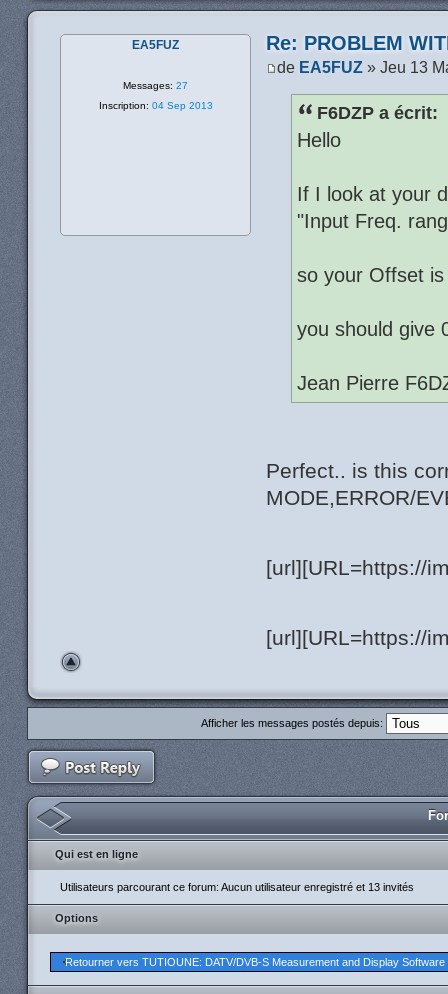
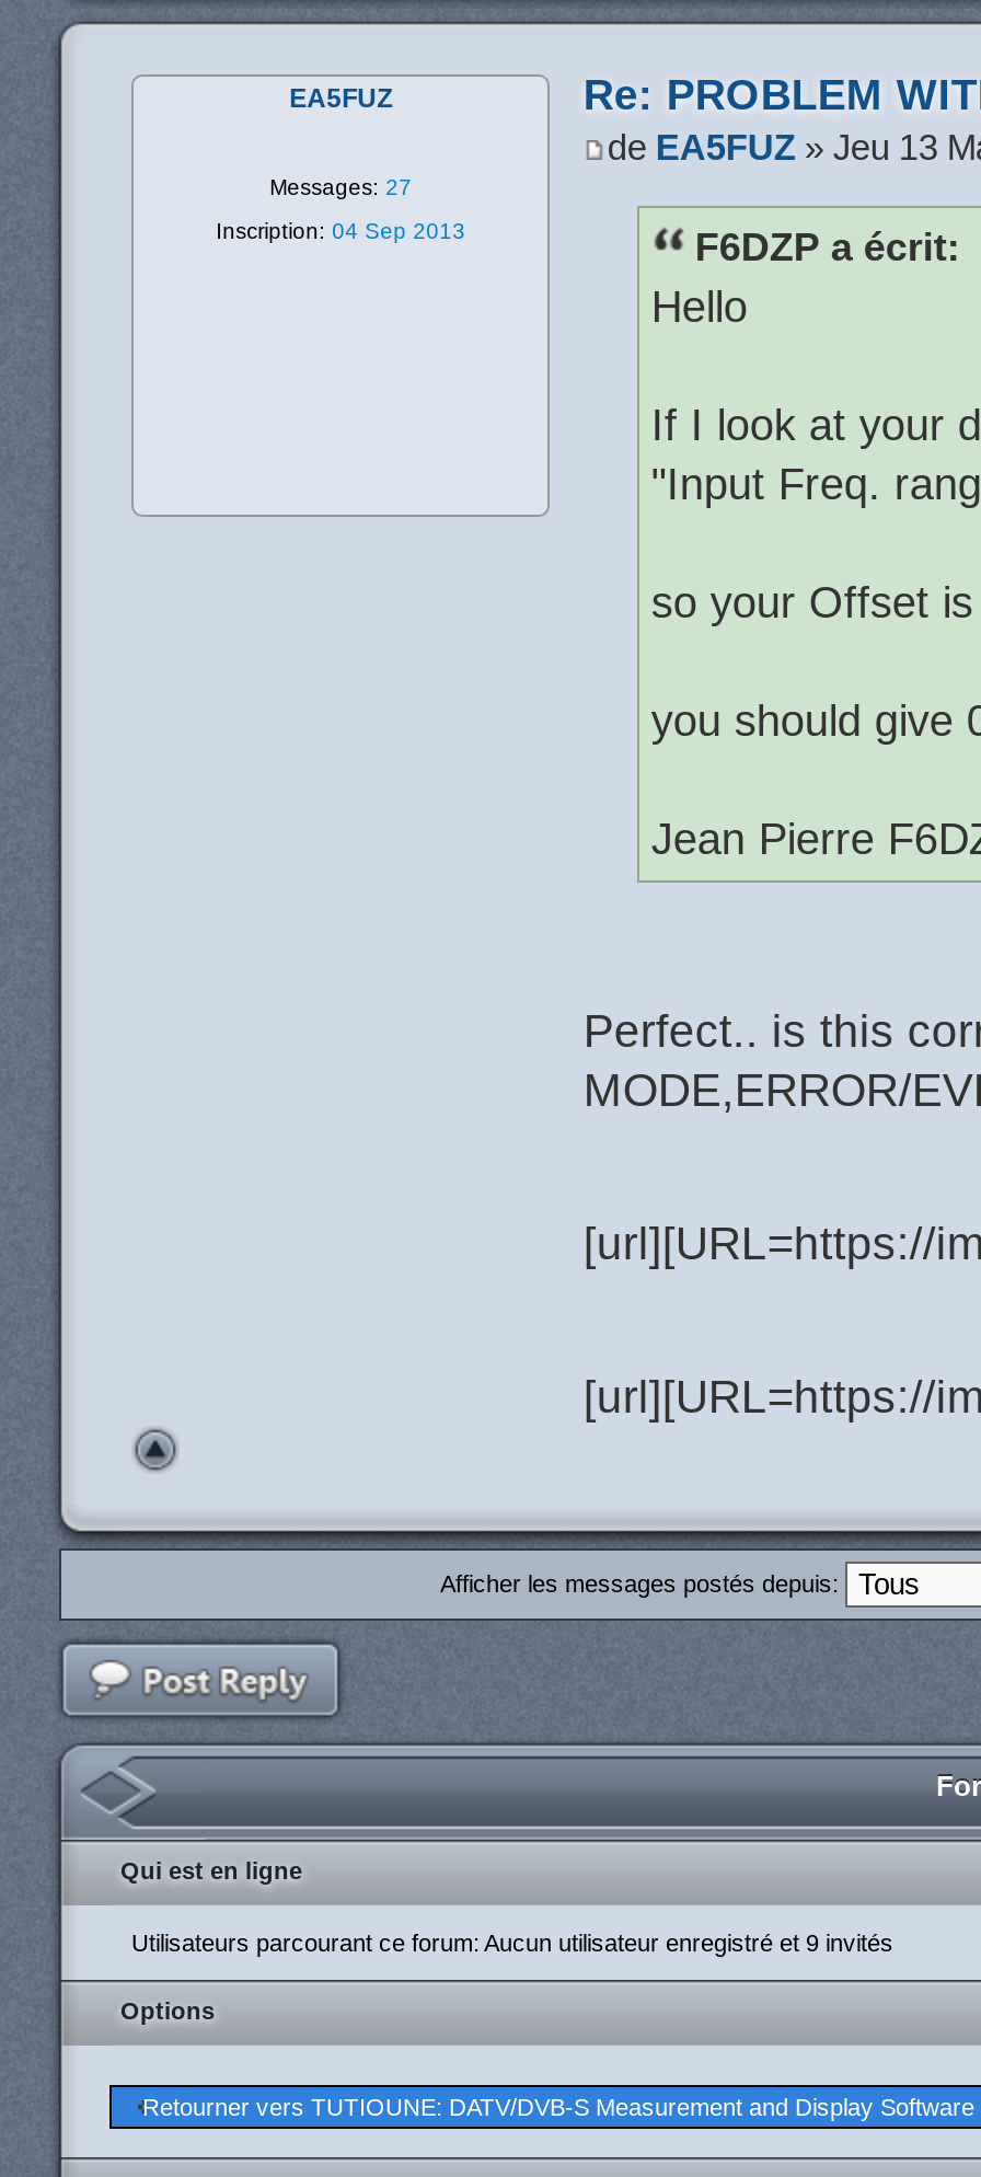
- Utilisateurs parcourant ce forum: Aucun utilisateur enregistré et 13 invités
+ Utilisateurs parcourant ce forum: Aucun utilisateur enregistré et 9 invités
